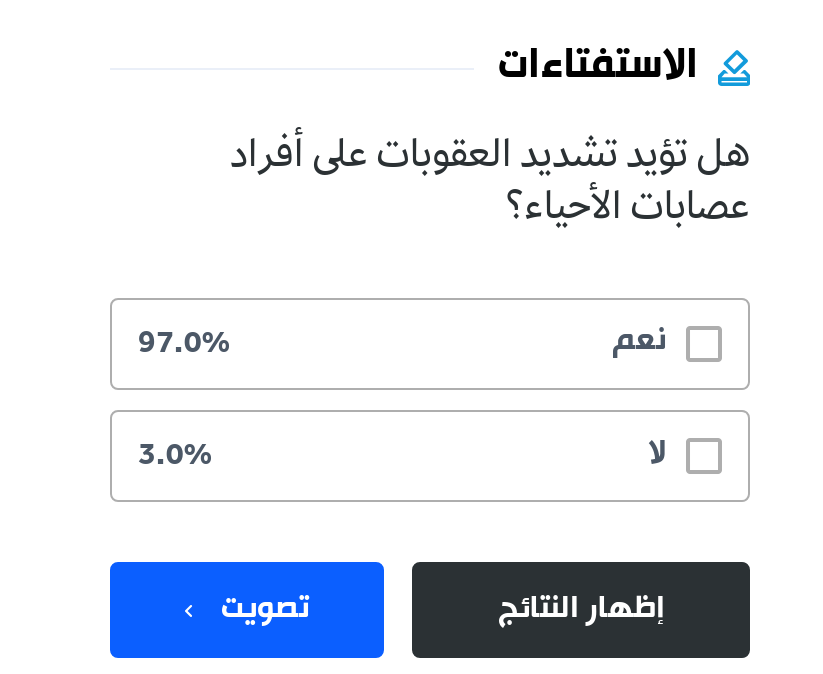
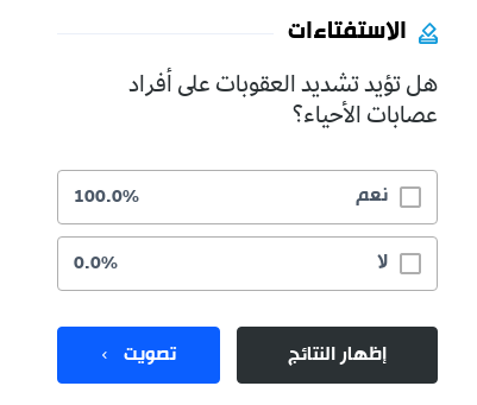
- 97.0%
+ 100.0%

- 3.0%
+ 0.0%
